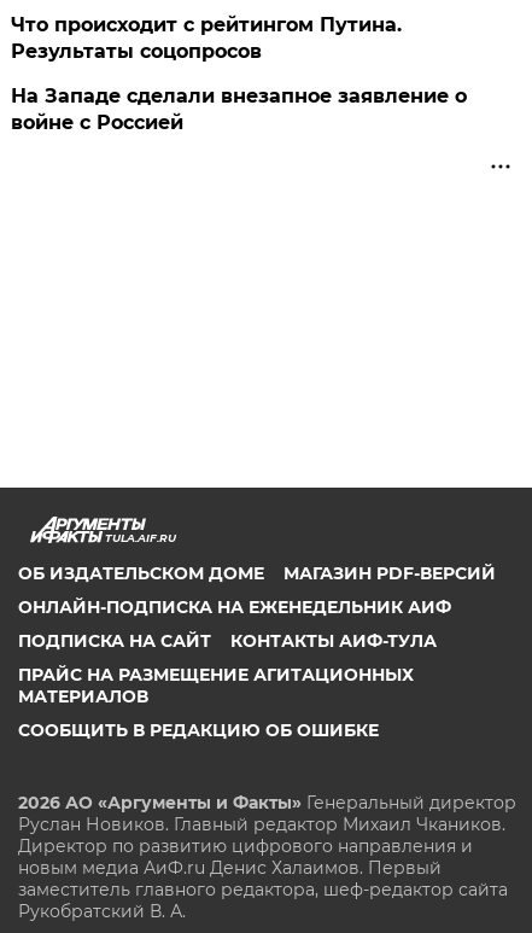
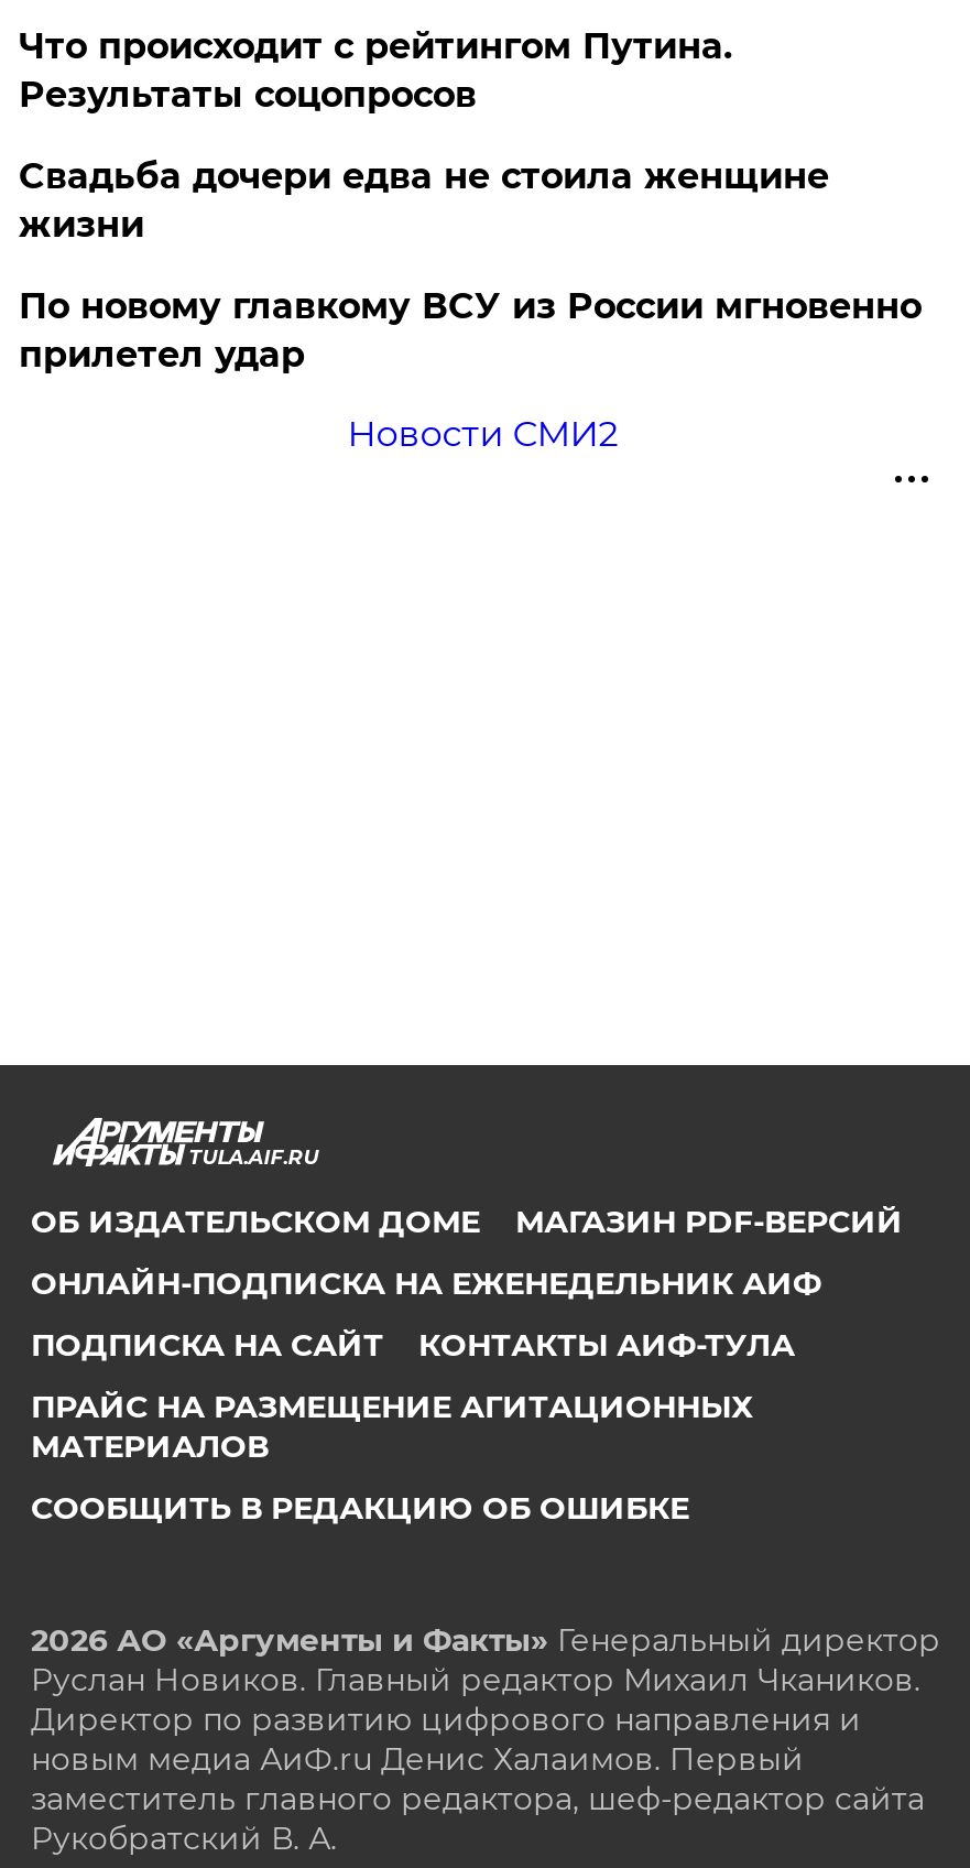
- На Западе сделали внезапное заявление о
- войне с Россией
+ Свадьба дочери едва не стоила женщине
+ жизни
+ По новому главкому ВСУ из России мгновенно
+ прилетел удар
+ Новости СМИ2
